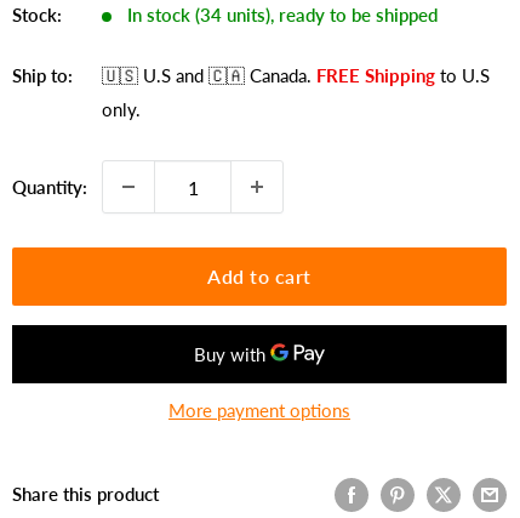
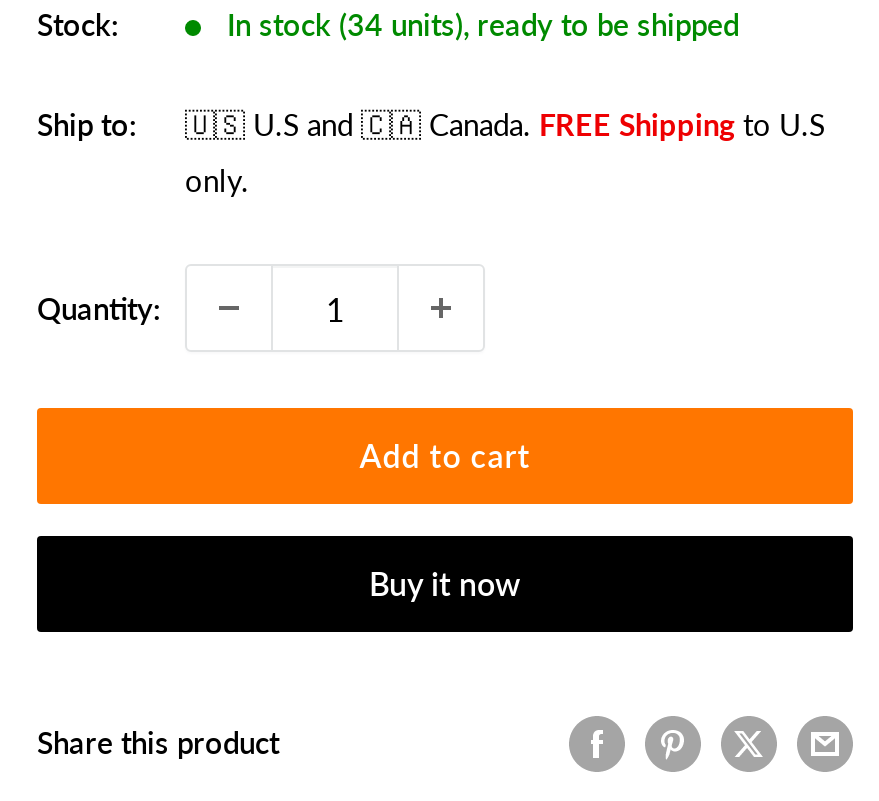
- More payment options
+ Buy it now
